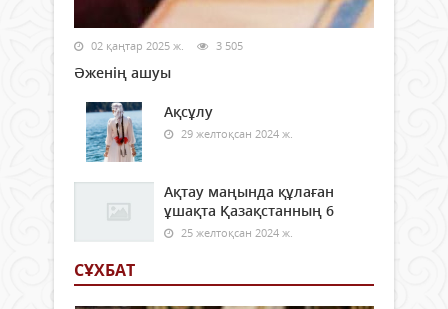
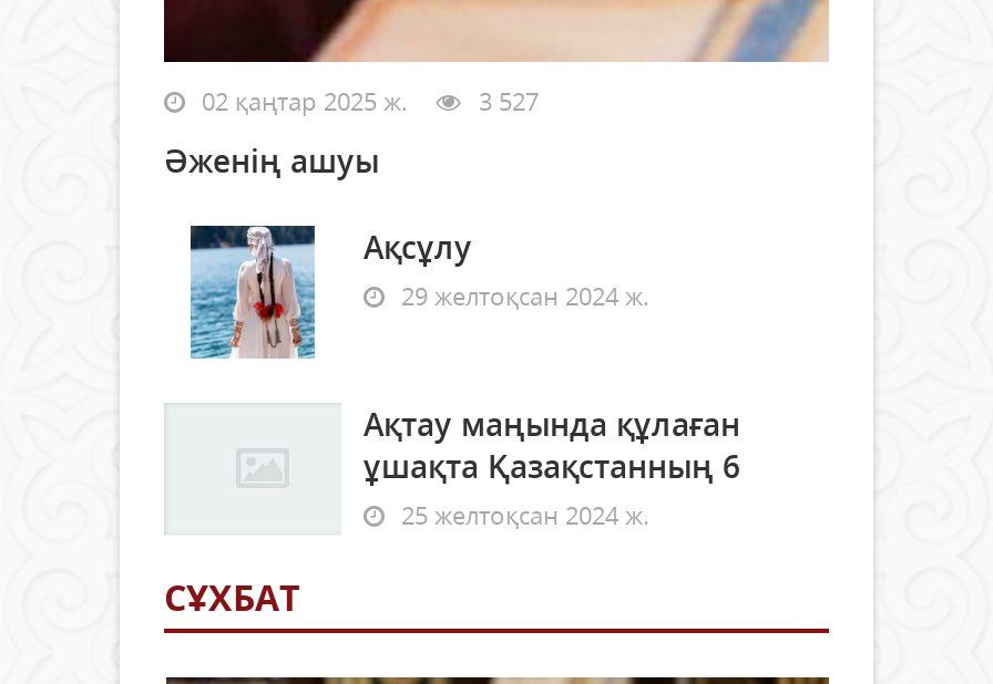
- 02 қаңтар 2025 ж. 3 505
+ 02 қаңтар 2025 ж. 3 527
